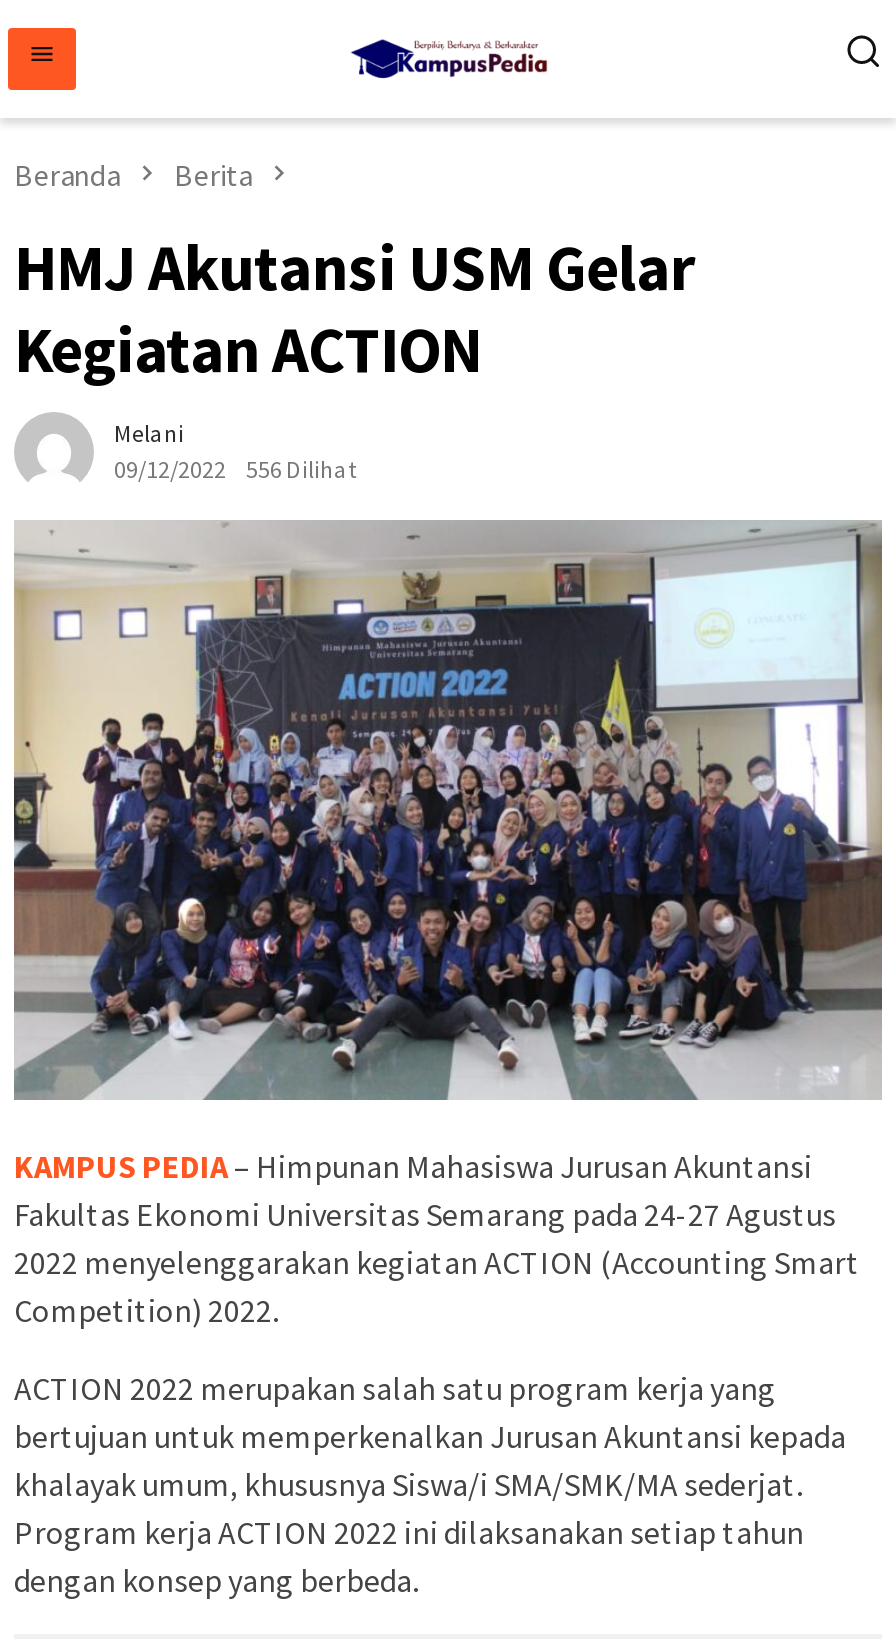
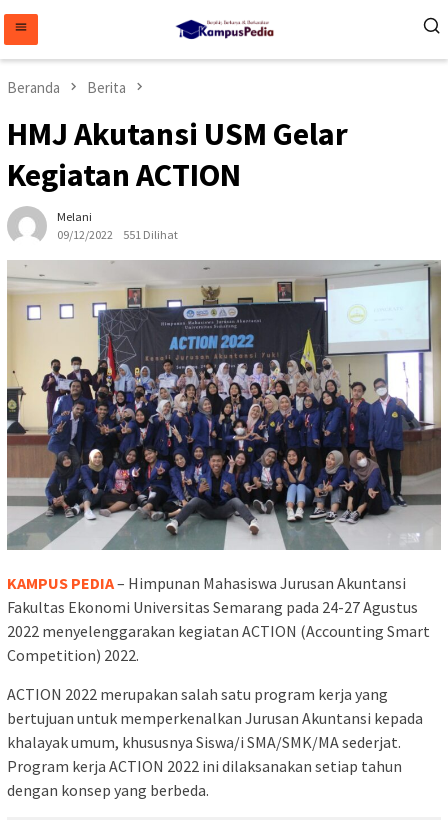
- 09/12/2022 556 Dilihat
+ 09/12/2022 551 Dilihat
